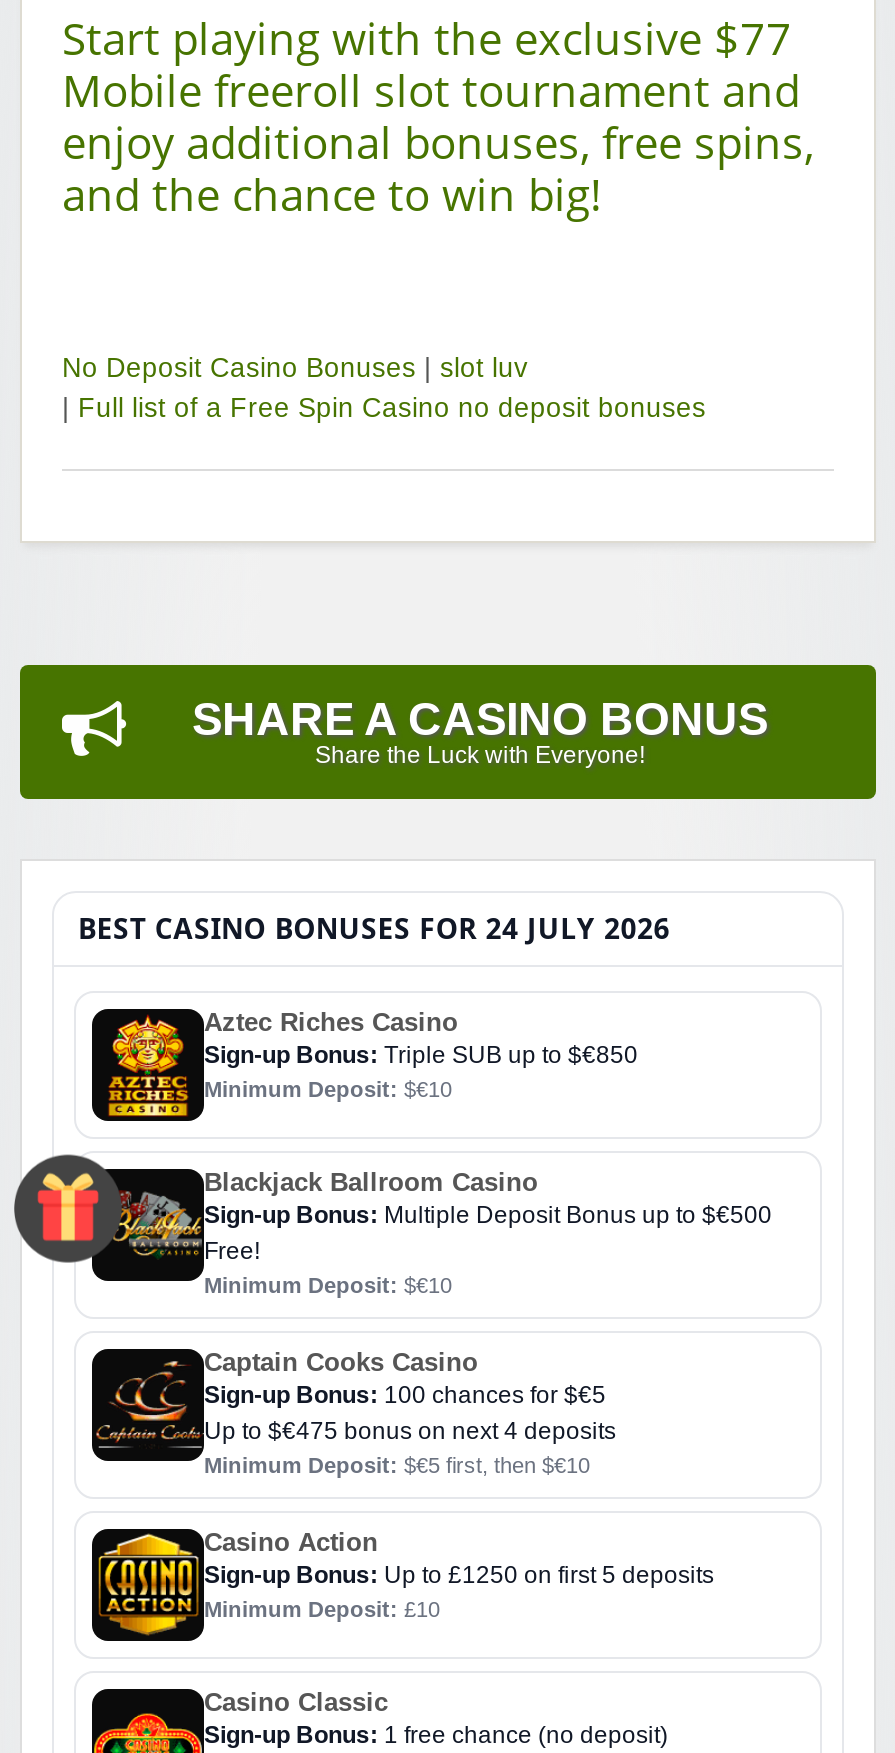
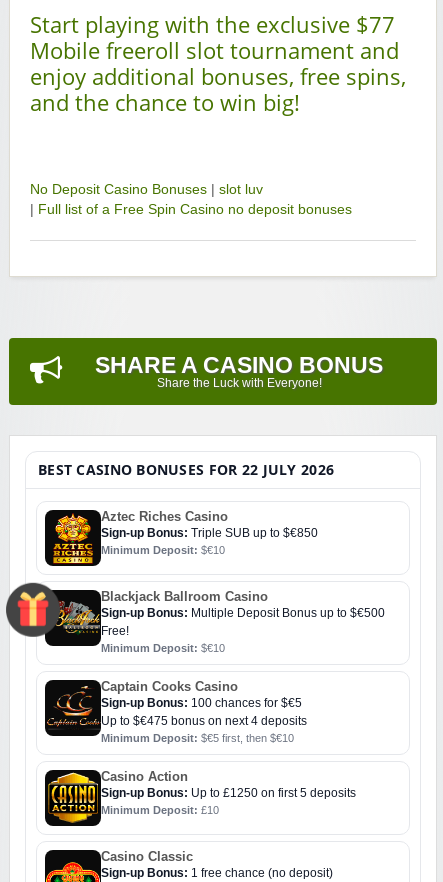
- BEST CASINO BONUSES FOR 24 JULY 2026
+ BEST CASINO BONUSES FOR 22 JULY 2026
